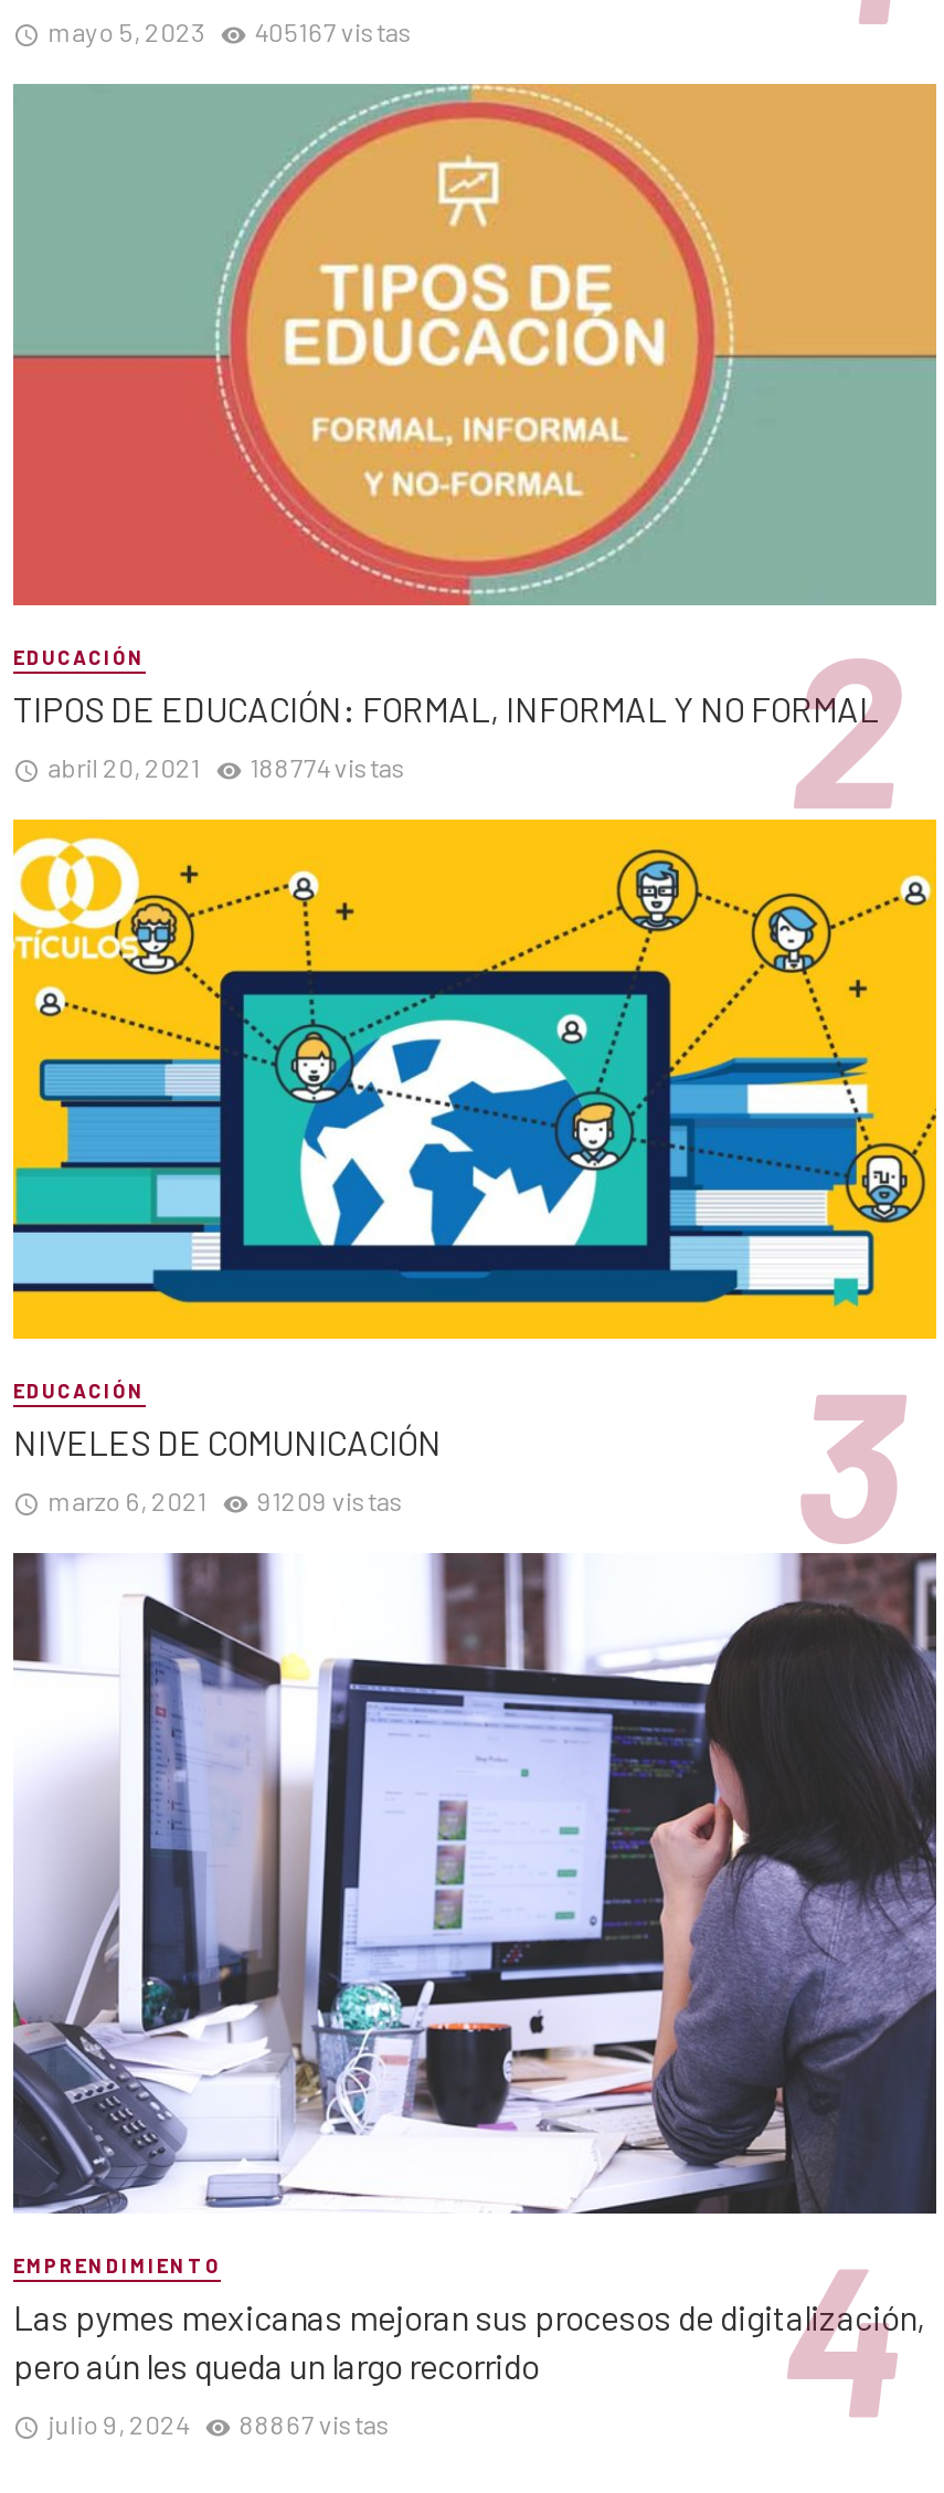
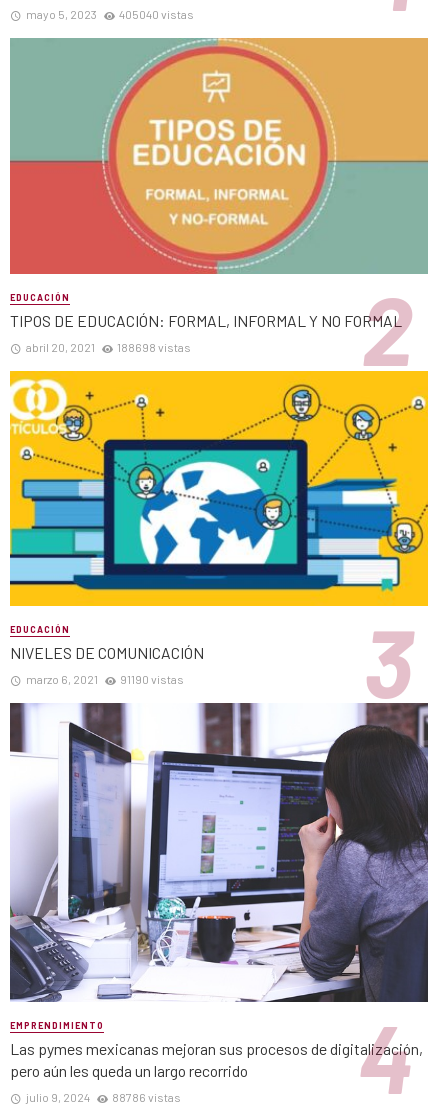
- mayo 5, 2023 405167 vistas
+ mayo 5, 2023 405040 vistas

- abril 20, 2021 188774 vistas
+ abril 20, 2021 188698 vistas

- marzo 6, 2021 91209 vistas
+ marzo 6, 2021 91190 vistas

- julio 9, 2024 88867 vistas
+ julio 9, 2024 88786 vistas
